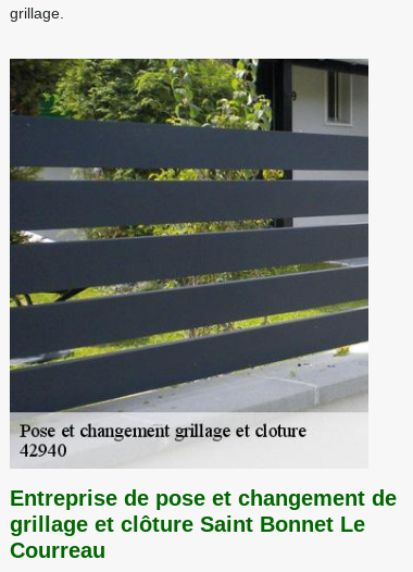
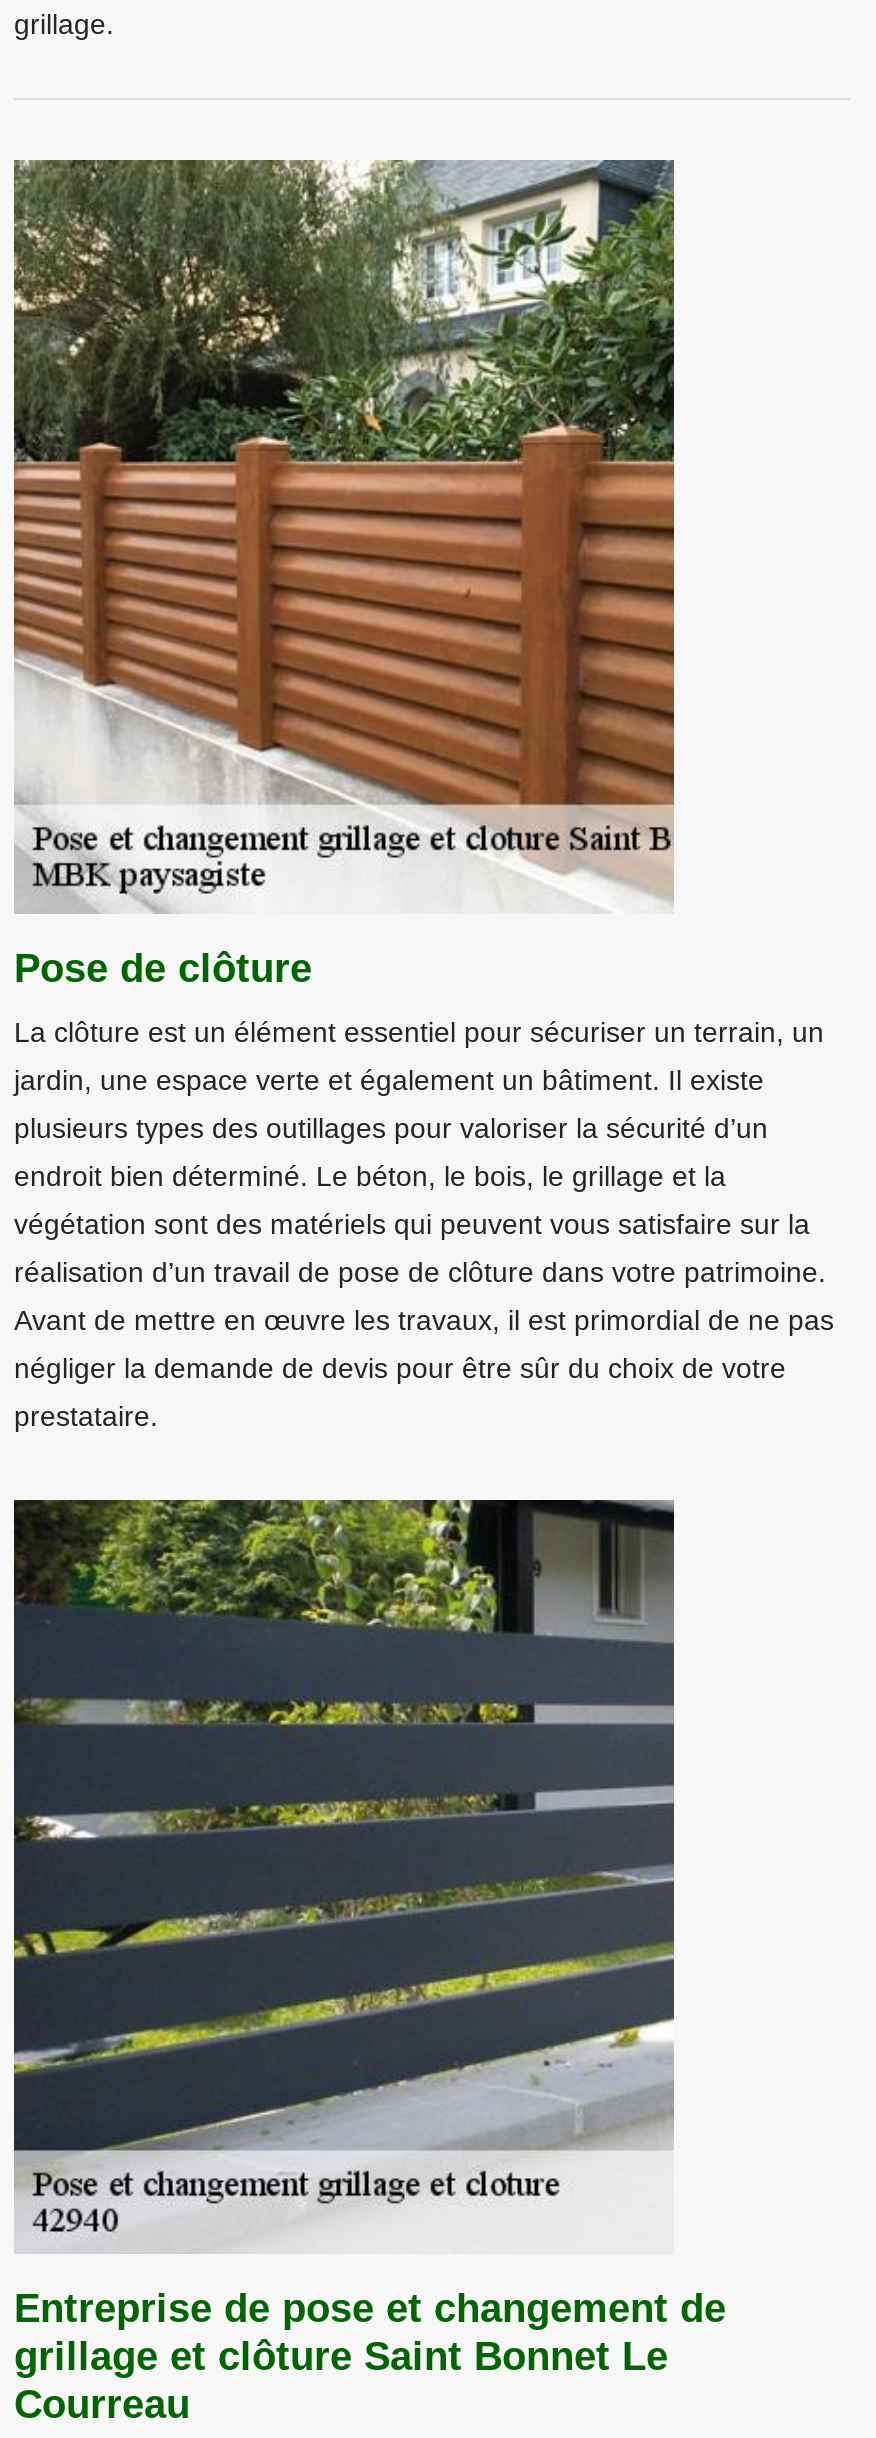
+ [image]
+ Pose de clôture
+ La clôture est un élément essentiel pour sécuriser un terrain, un
+ jardin, une espace verte et également un bâtiment. Il existe
+ plusieurs types des outillages pour valoriser la sécurité d’un
+ endroit bien déterminé. Le béton, le bois, le grillage et la
+ végétation sont des matériels qui peuvent vous satisfaire sur la
+ réalisation d’un travail de pose de clôture dans votre patrimoine.
+ Avant de mettre en œuvre les travaux, il est primordial de ne pas
+ négliger la demande de devis pour être sûr du choix de votre
+ prestataire.
